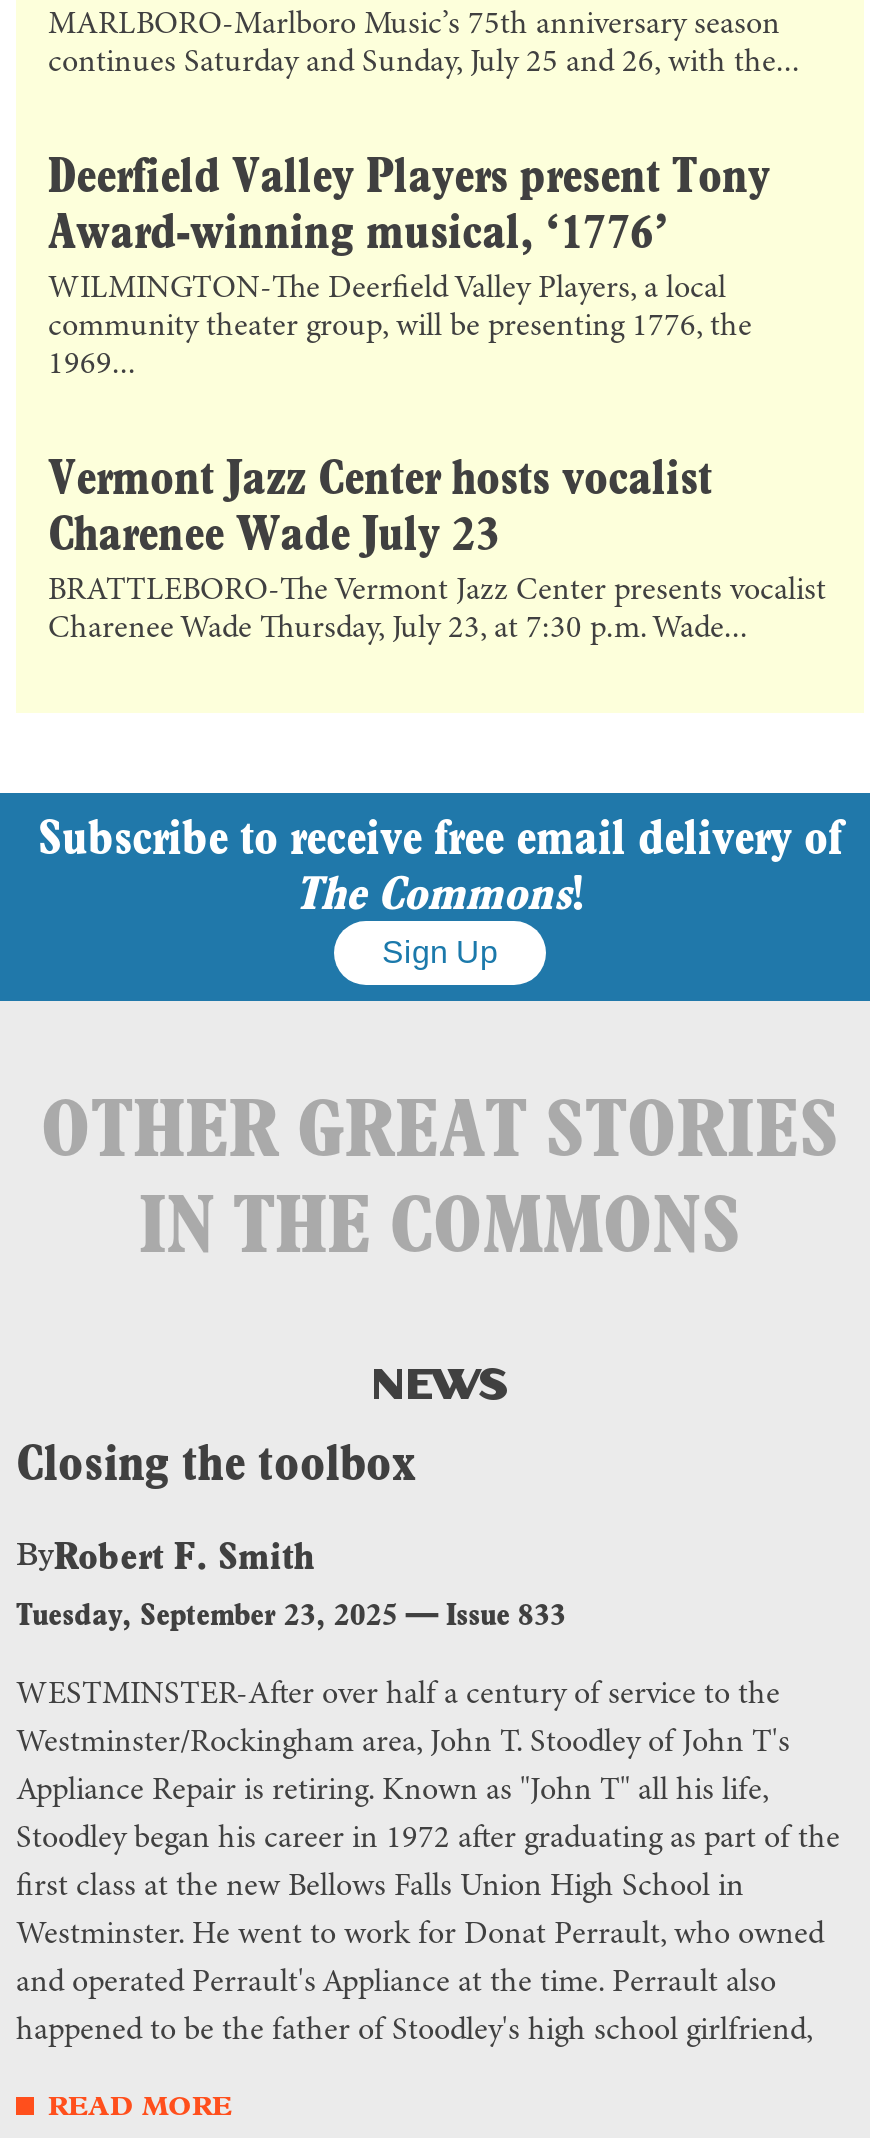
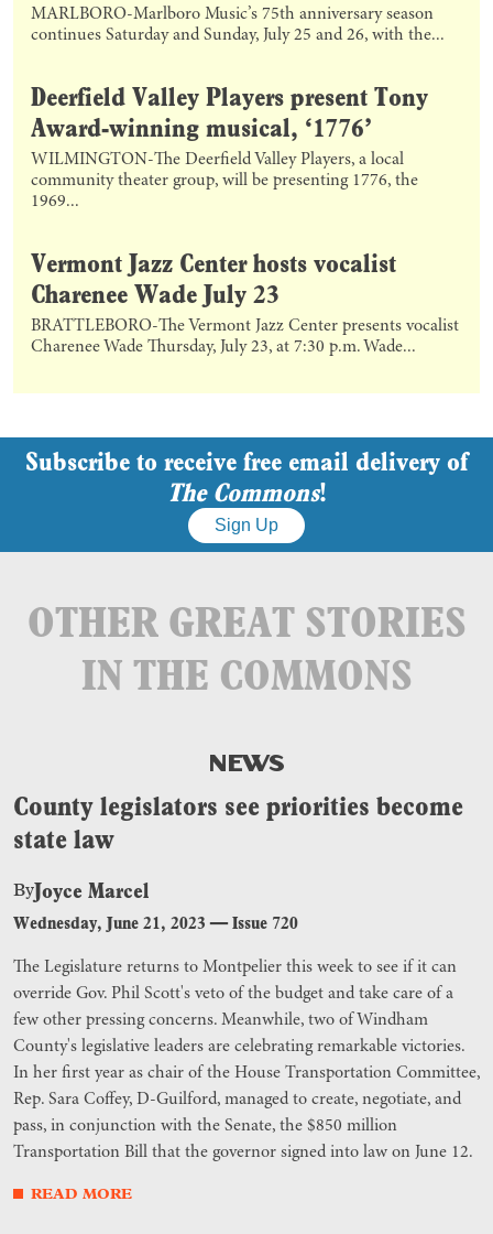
- Closing the toolbox
+ County legislators see priorities become
+ state law

- ByRobert F. Smith
- Tuesday, September 23, 2025 — Issue 833
+ ByJoyce Marcel
+ Wednesday, June 21, 2023 — Issue 720

- WESTMINSTER-After over half a century of service to the
+ The Legislature returns to Montpelier this week to see if it can

- Westminster/Rockingham area, John T. Stoodley of John T's
+ override Gov. Phil Scott's veto of the budget and take care of a

- Appliance Repair is retiring. Known as "John T" all his life,
+ few other pressing concerns. Meanwhile, two of Windham

- Stoodley began his career in 1972 after graduating as part of the
+ County's legislative leaders are celebrating remarkable victories.

- first class at the new Bellows Falls Union High School in
+ In her first year as chair of the House Transportation Committee,

- Westminster. He went to work for Donat Perrault, who owned
+ Rep. Sara Coffey, D-Guilford, managed to create, negotiate, and

- and operated Perrault's Appliance at the time. Perrault also
+ pass, in conjunction with the Senate, the $850 million

- happened to be the father of Stoodley's high school girlfriend,
+ Transportation Bill that the governor signed into law on June 12.
